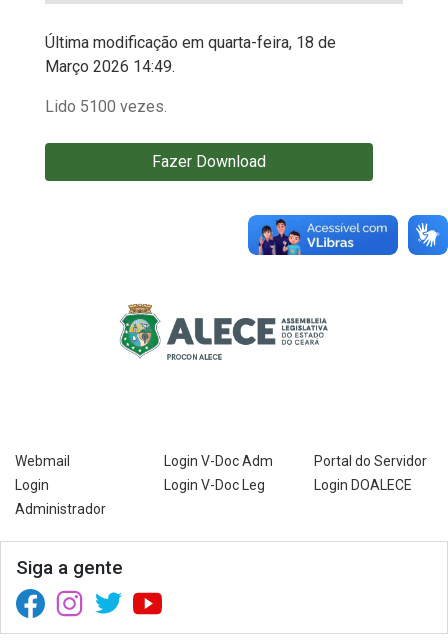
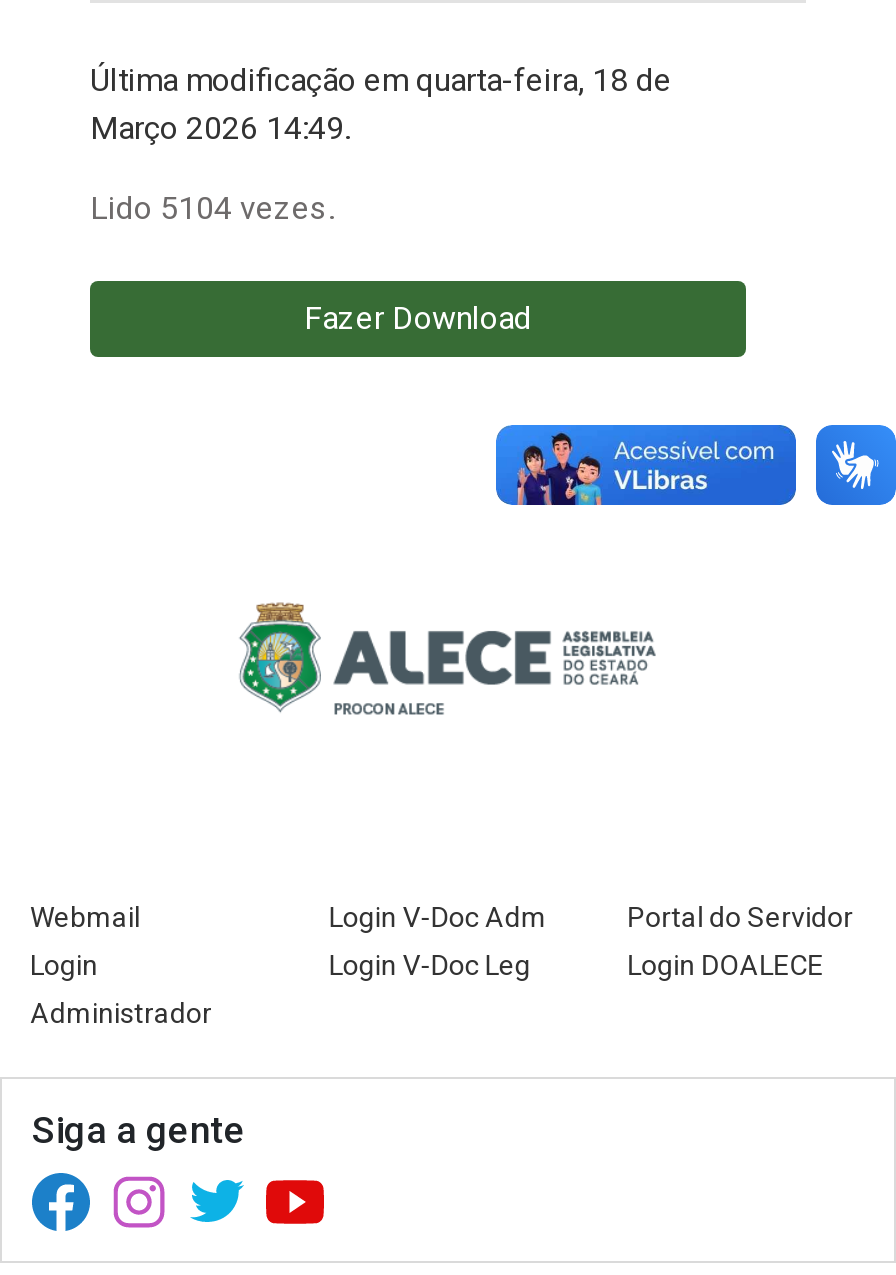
- Lido 5100 vezes.
+ Lido 5104 vezes.
